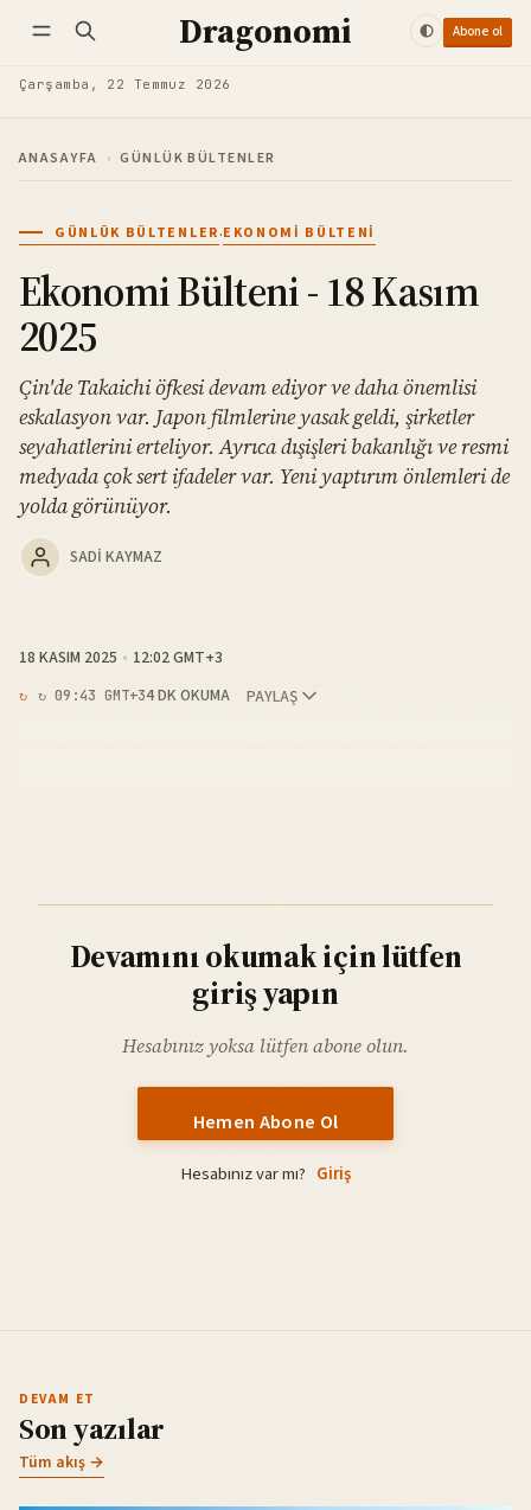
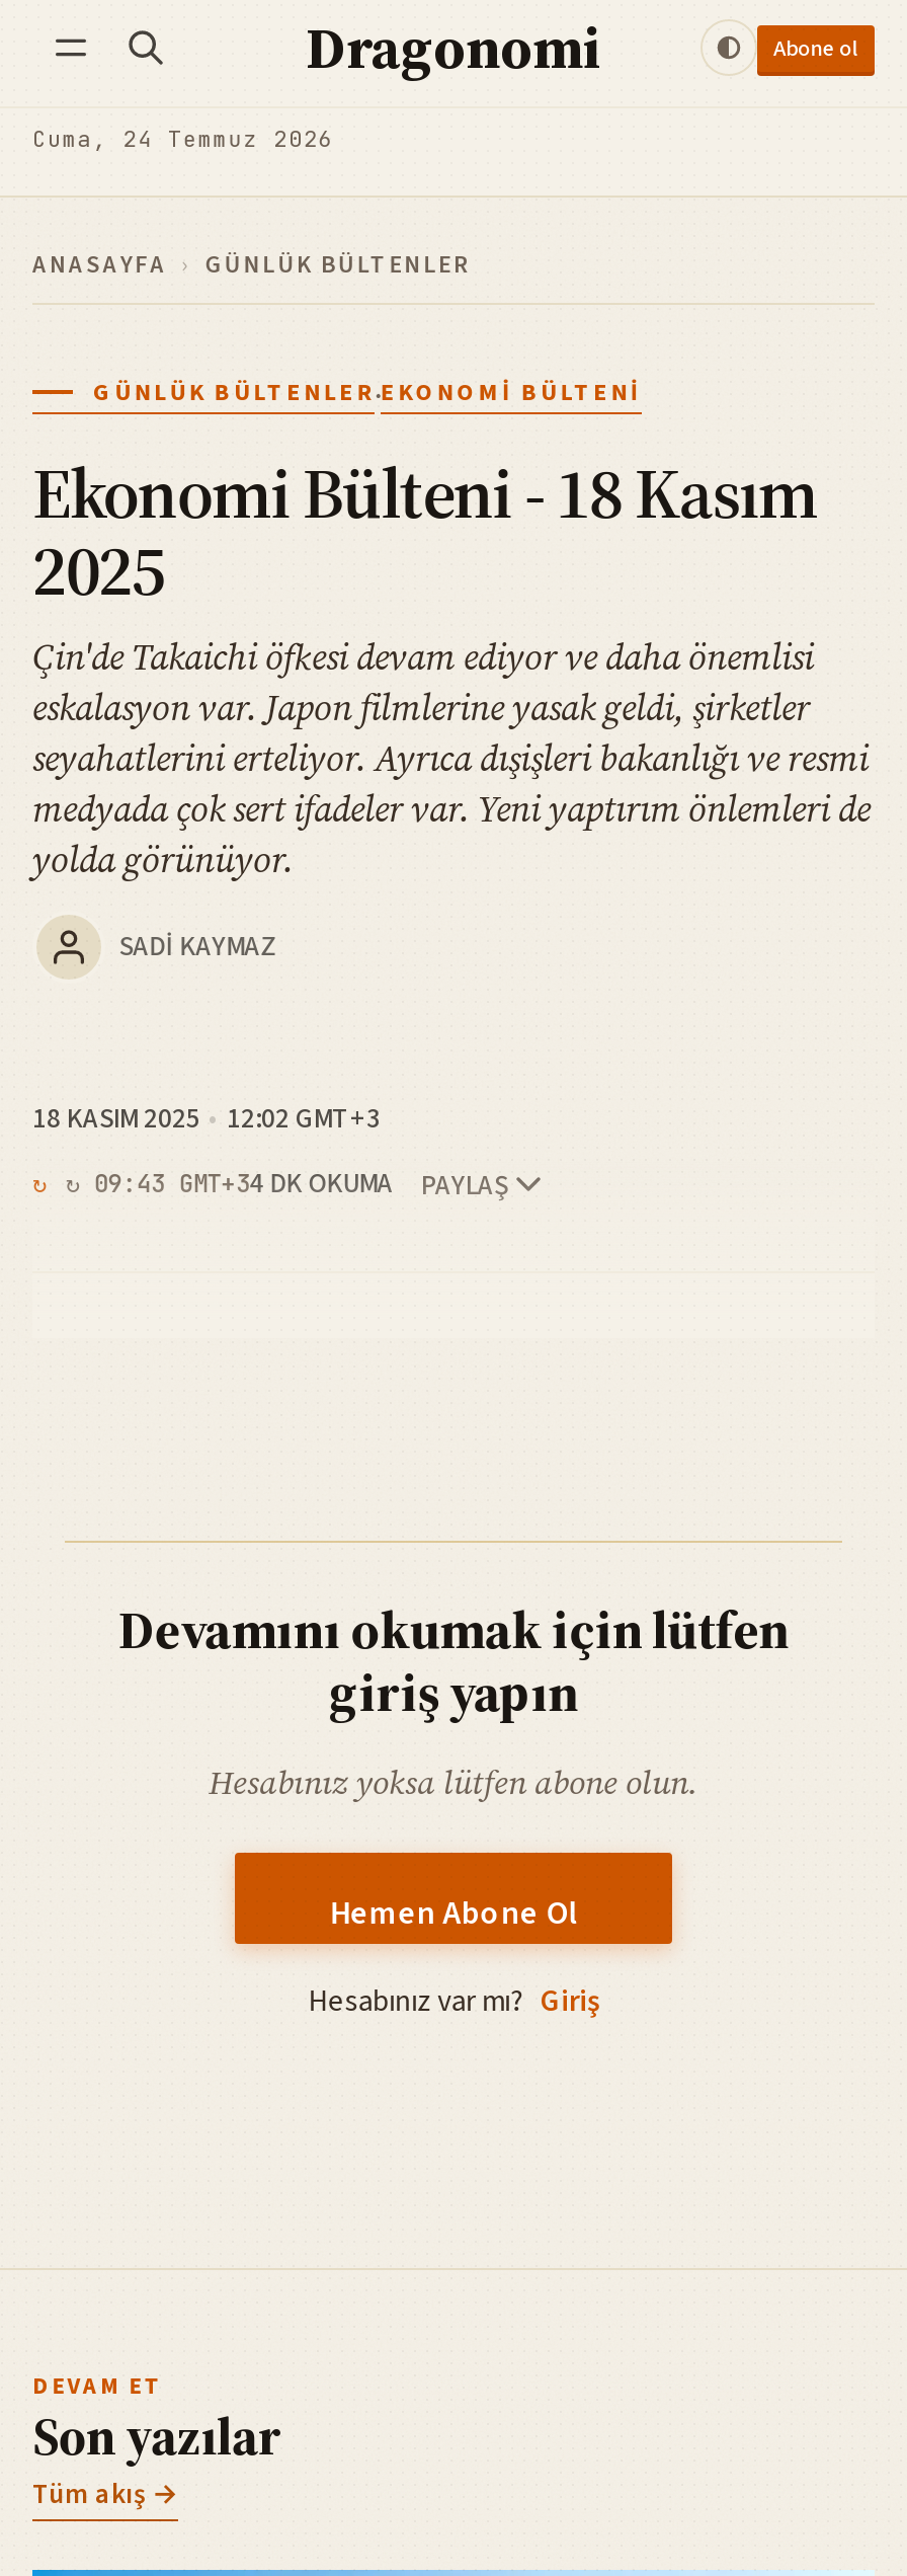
- Çarşamba, 22 Temmuz 2026
+ Cuma, 24 Temmuz 2026
